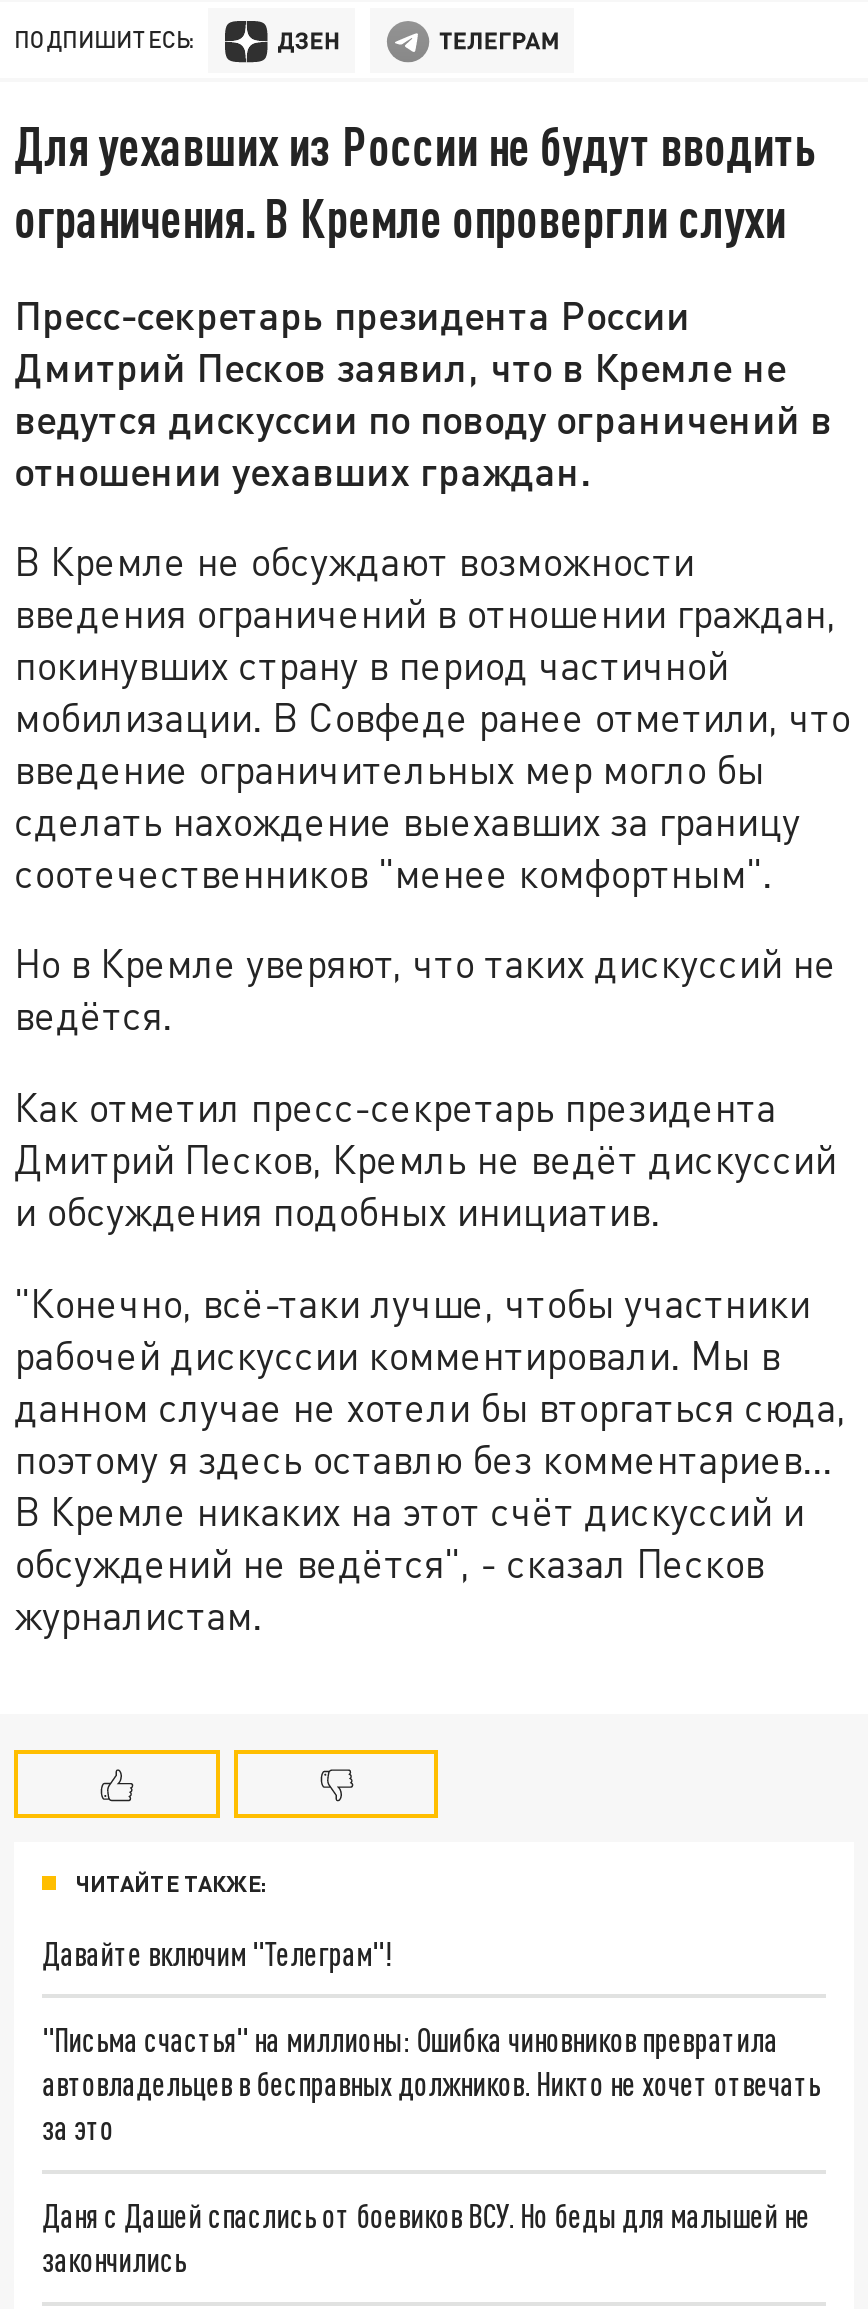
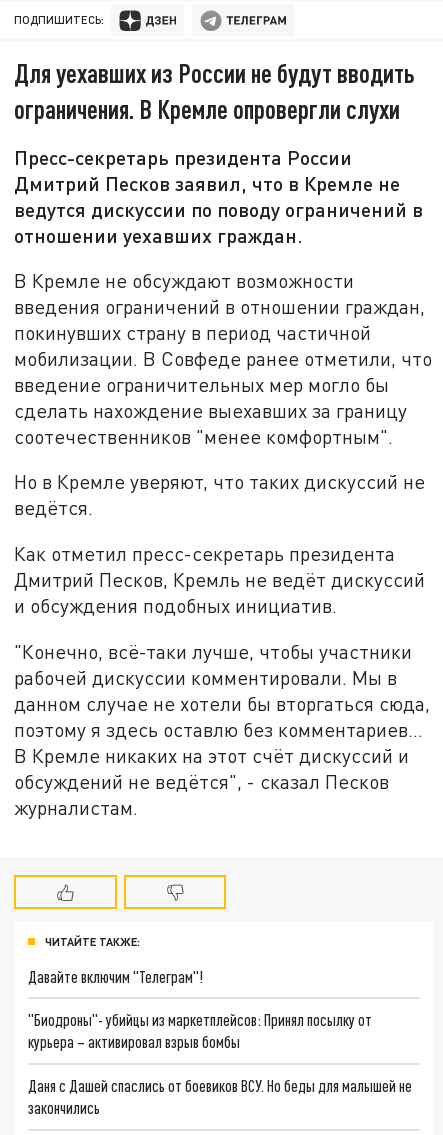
- "Письма счастья" на миллионы: Ошибка чиновников превратила
- автовладельцев в бесправных должников. Никто не хочет отвечать
- за это
+ "Биодроны"- убийцы из маркетплейсов: Принял посылку от
+ курьера – активировал взрыв бомбы
